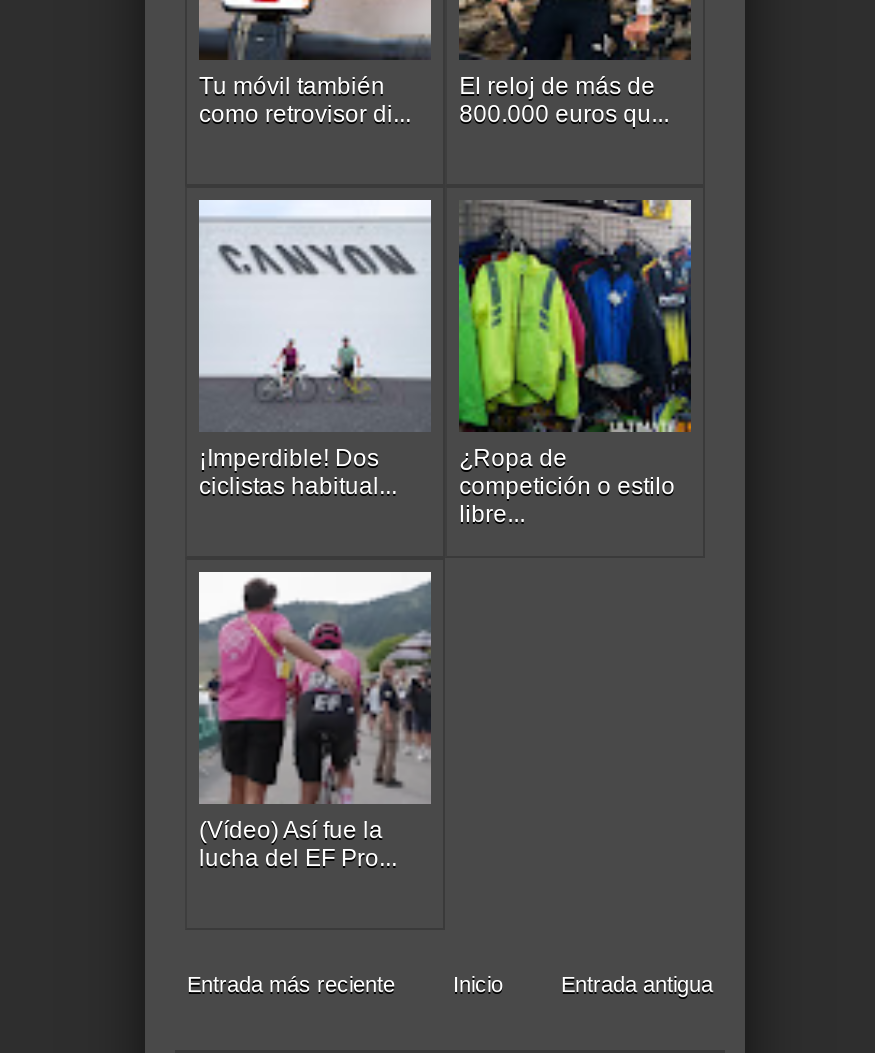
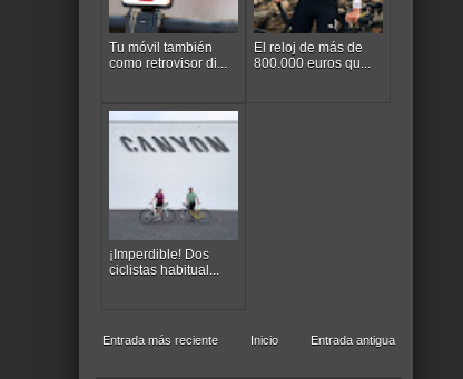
- [image]
- ¿Ropa de
- competición o estilo
- libre...

- [image]
- (Vídeo) Así fue la
- lucha del EF Pro...
